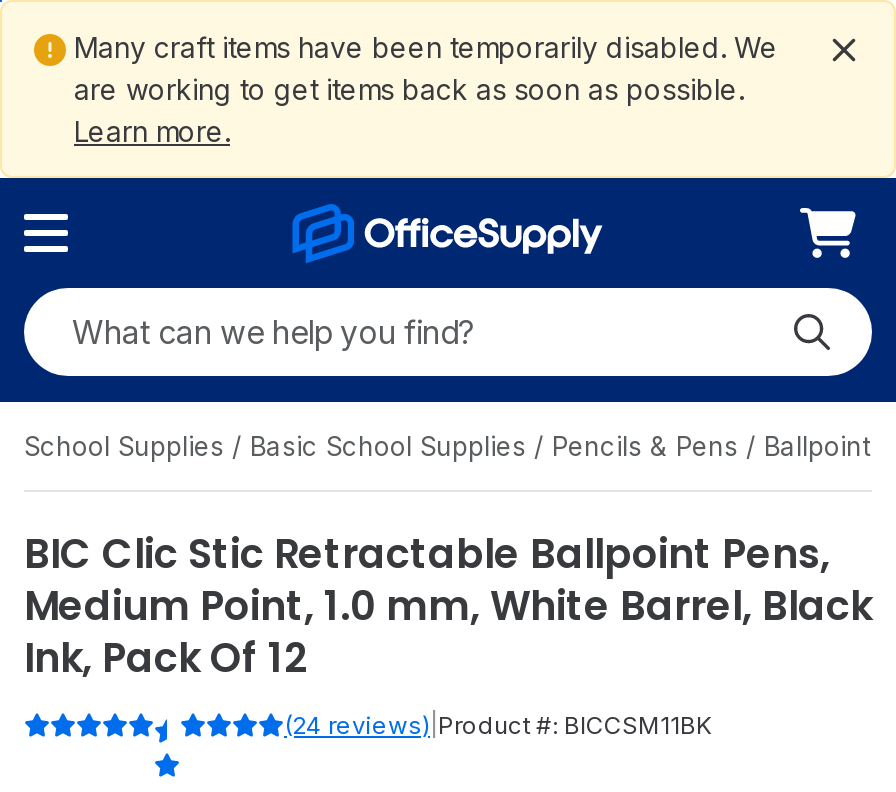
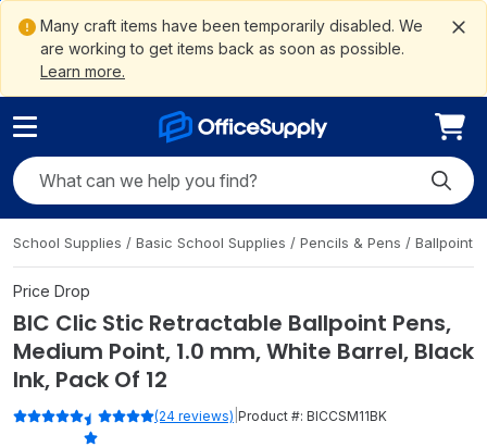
+ Price Drop
